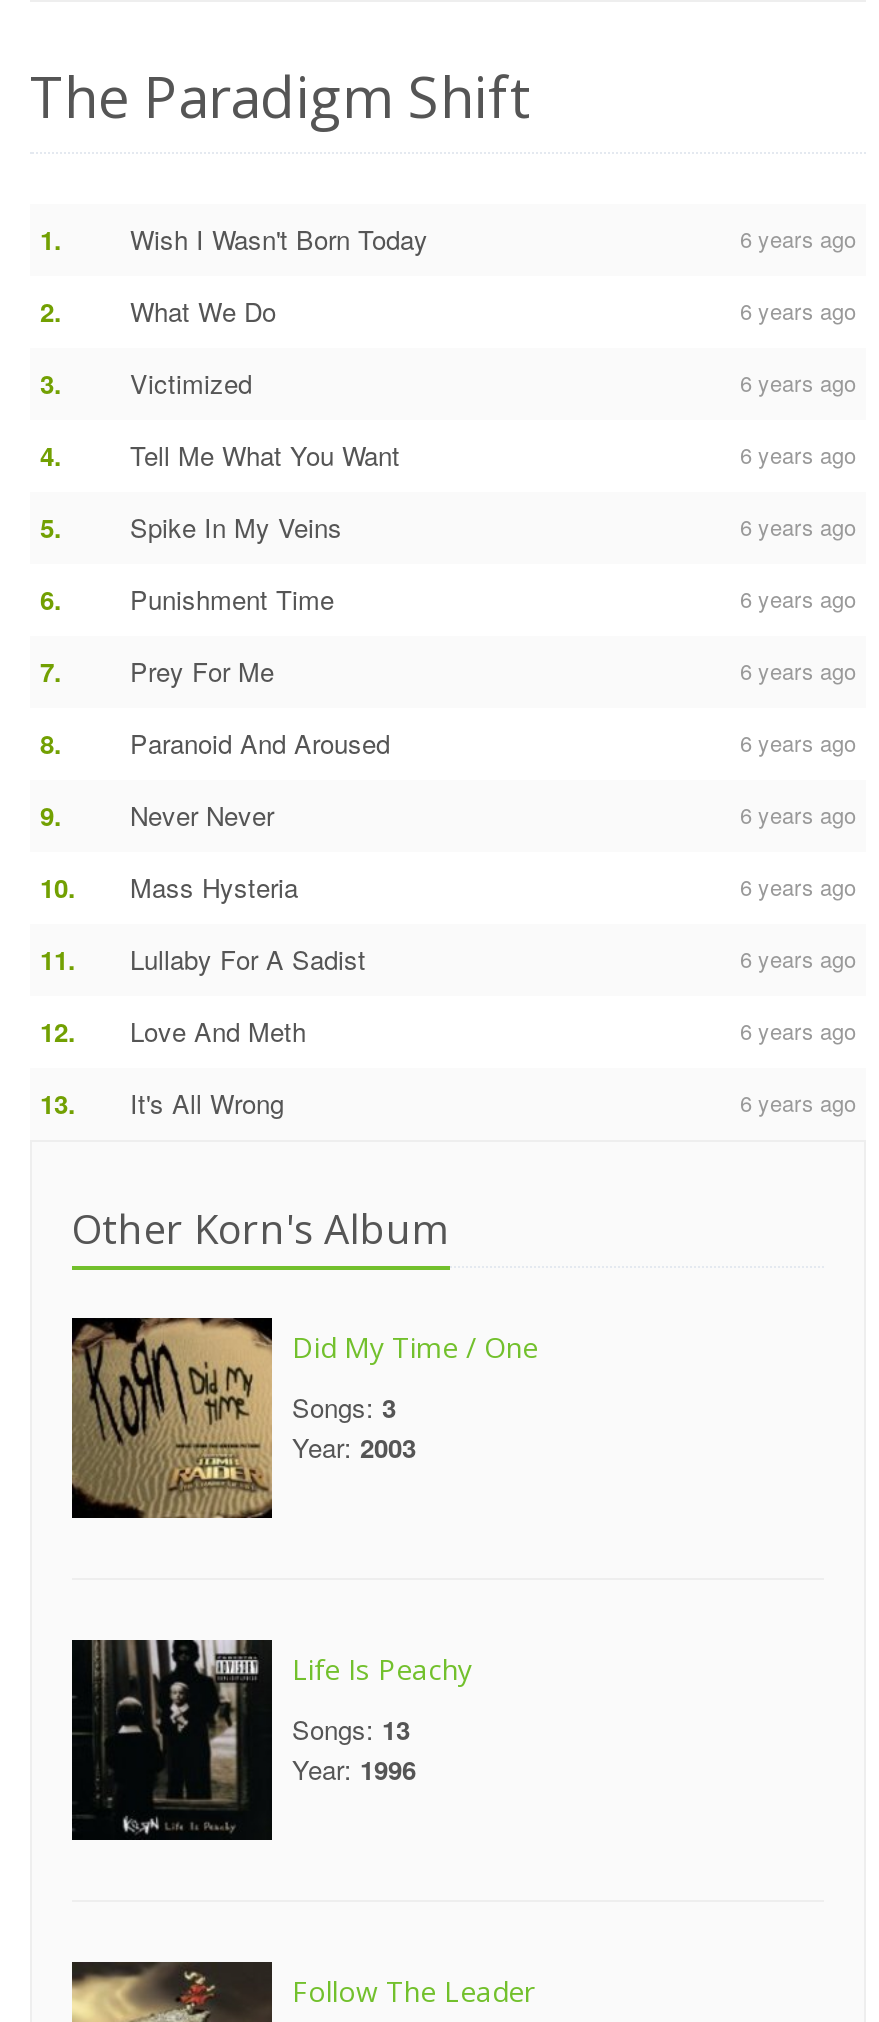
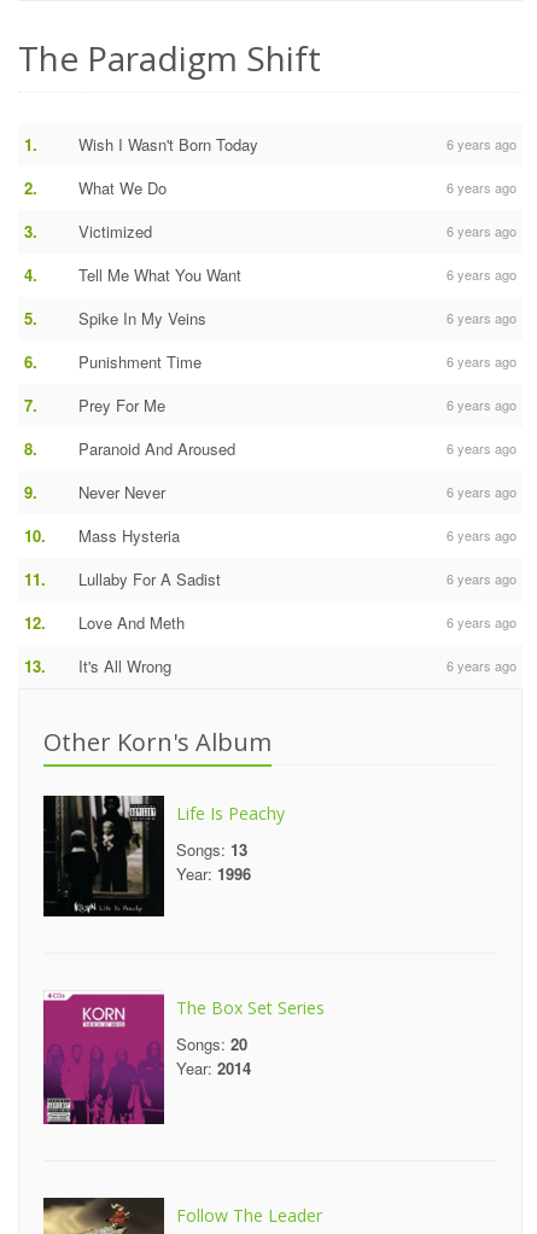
- [image]
- Did My Time / One
- Songs: 3
- Year: 2003

moved up: [image] | Life Is Peachy | Songs: 13 | Year: 1996

+ [image]
+ The Box Set Series
+ Songs: 20
+ Year: 2014
